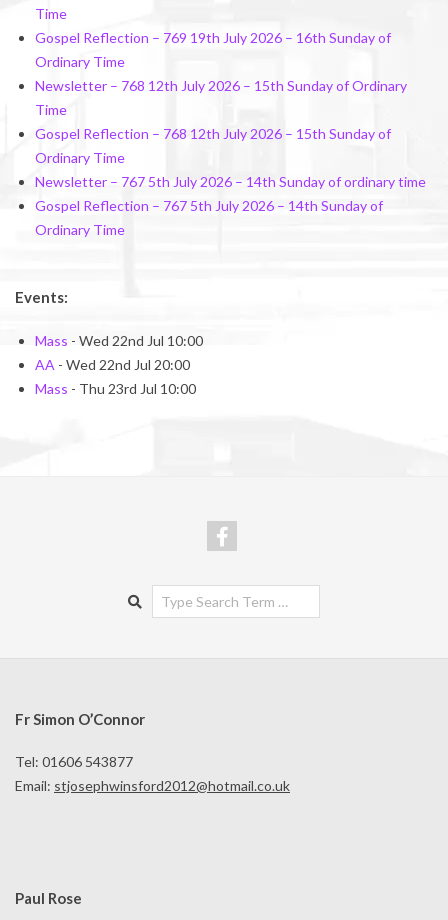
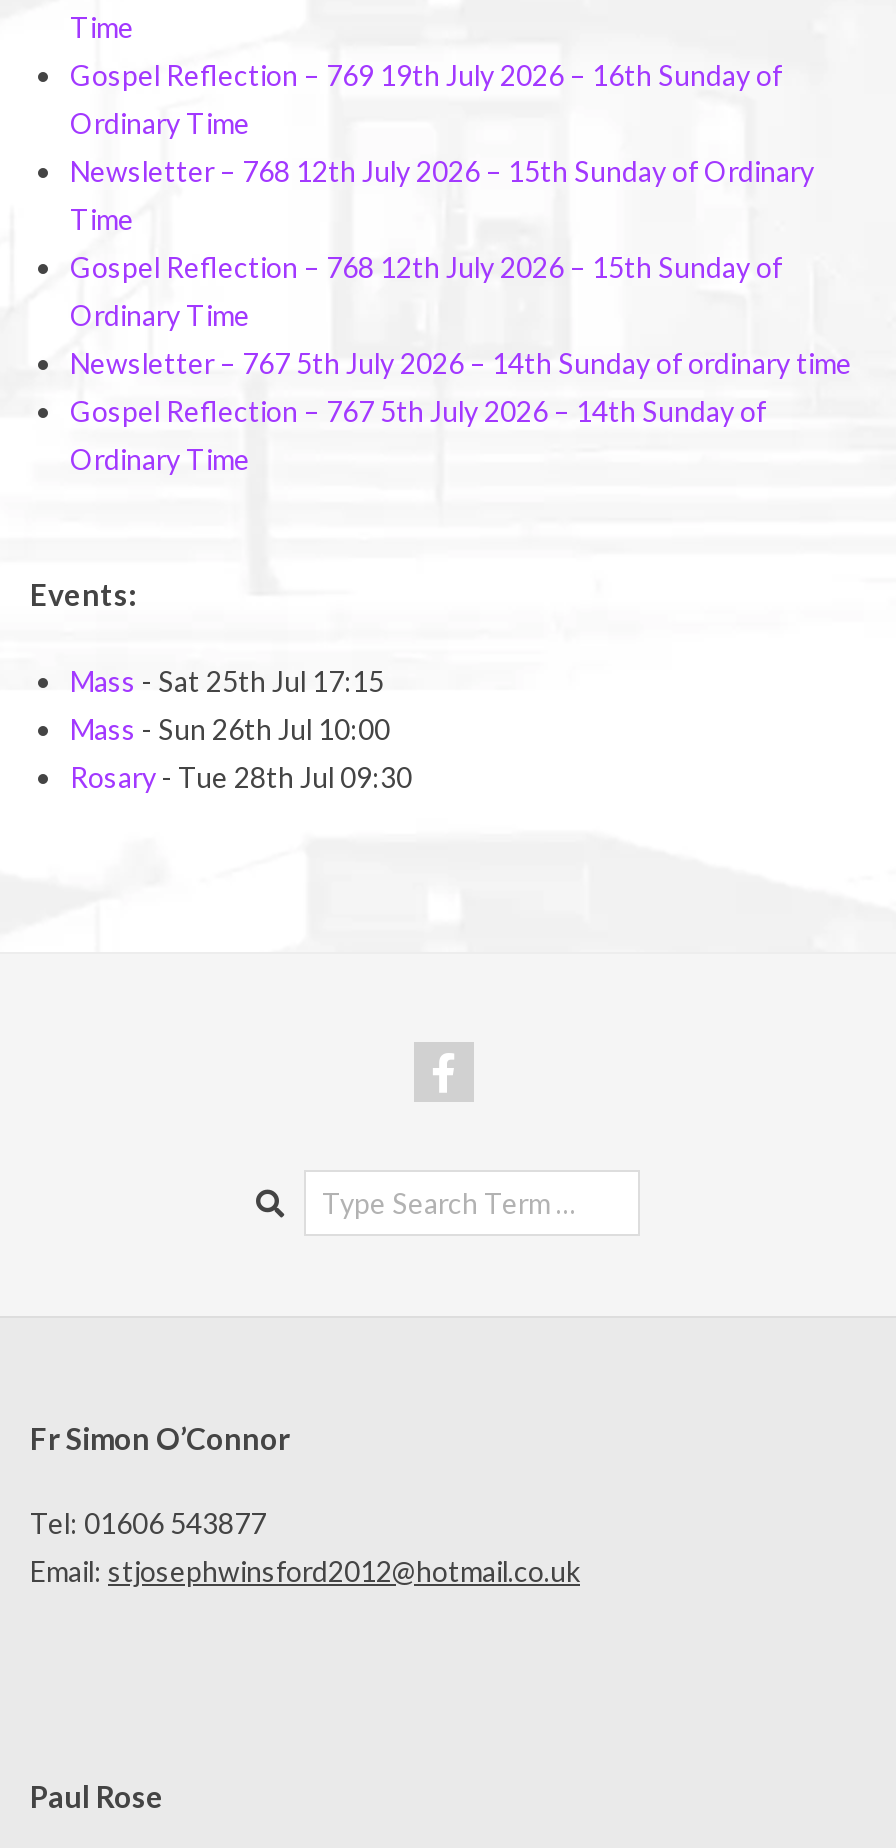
- Mass - Wed 22nd Jul 10:00
+ Mass - Sat 25th Jul 17:15

- AA - Wed 22nd Jul 20:00
+ Mass - Sun 26th Jul 10:00

- Mass - Thu 23rd Jul 10:00
+ Rosary - Tue 28th Jul 09:30
